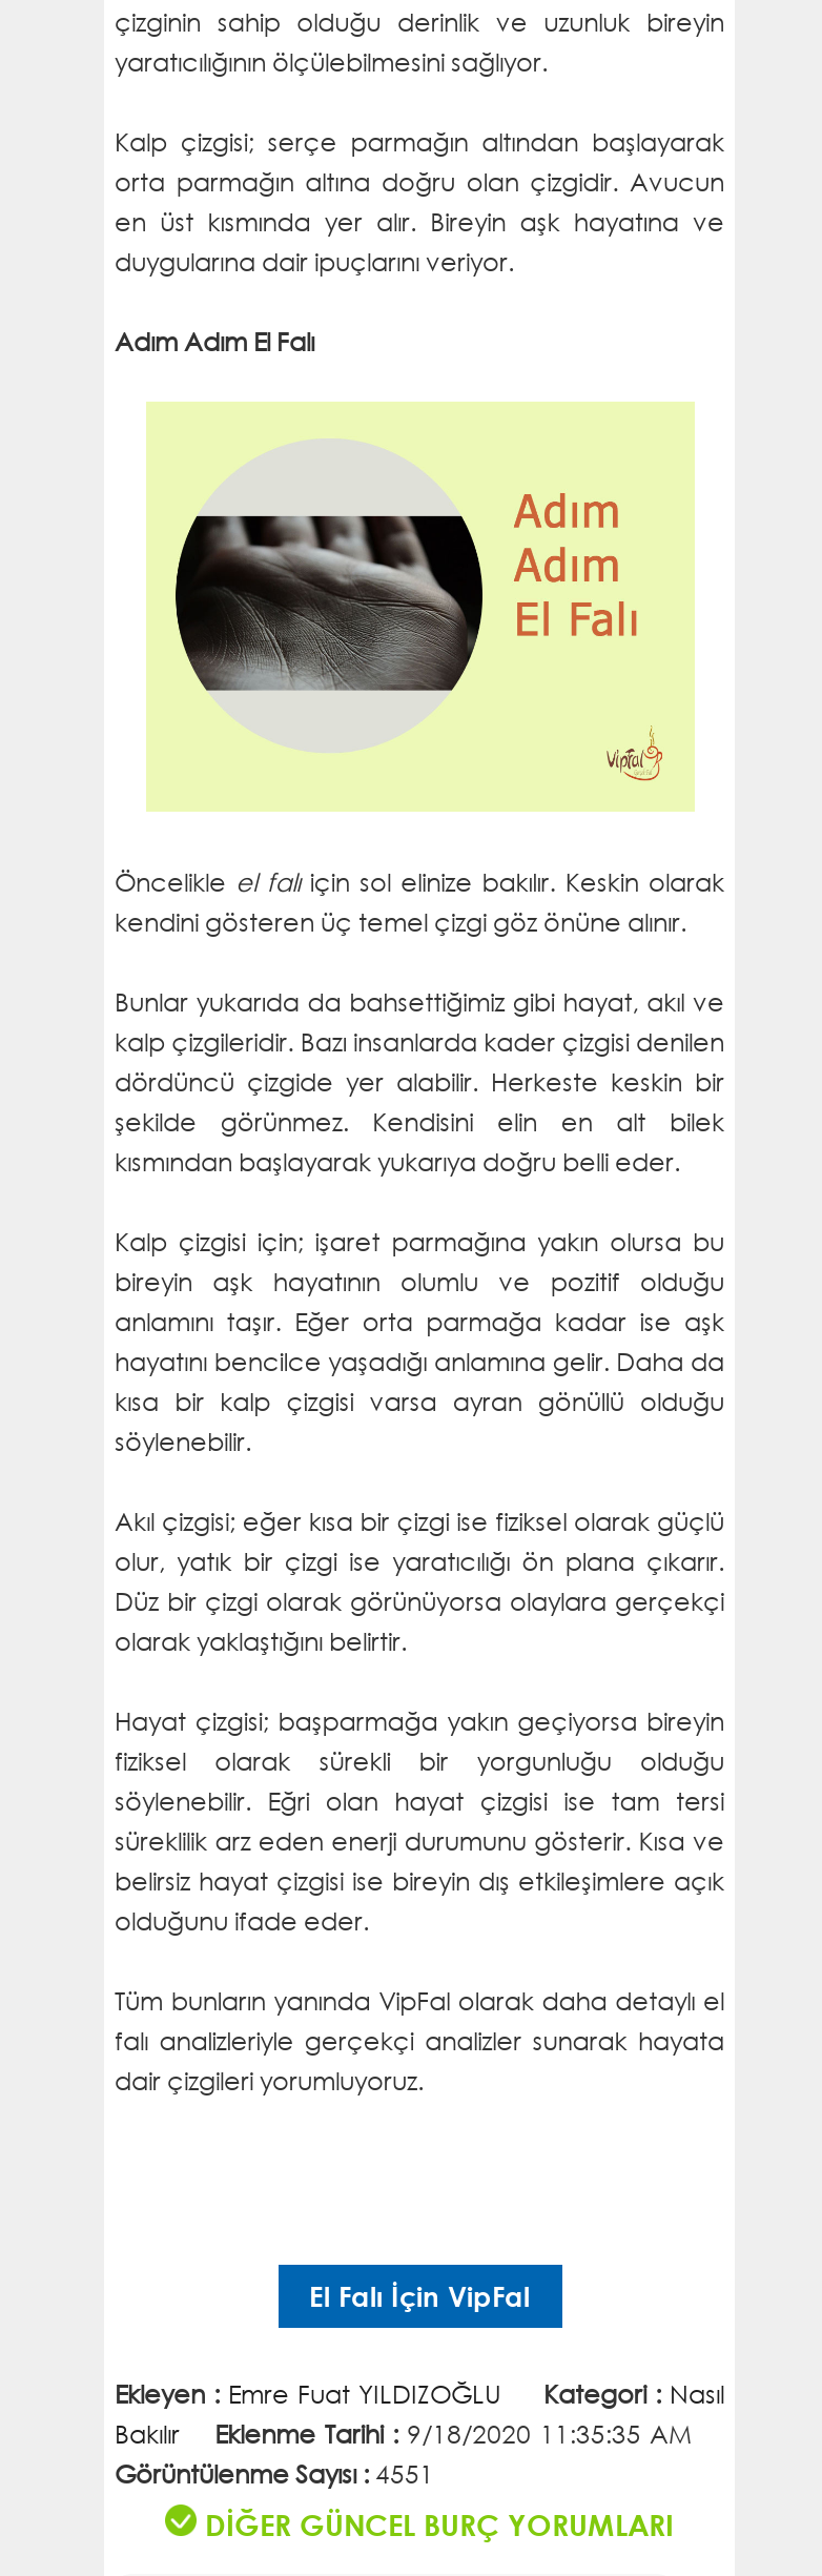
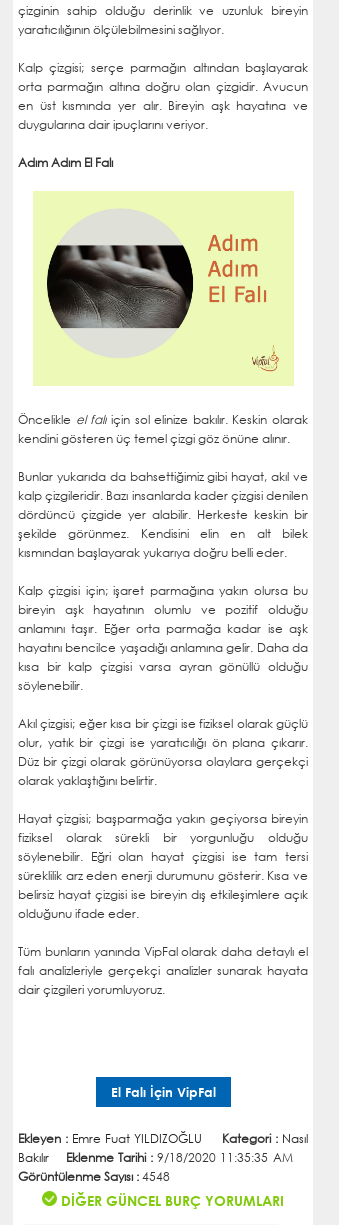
- Görüntülenme Sayısı : 4551
+ Görüntülenme Sayısı : 4548
